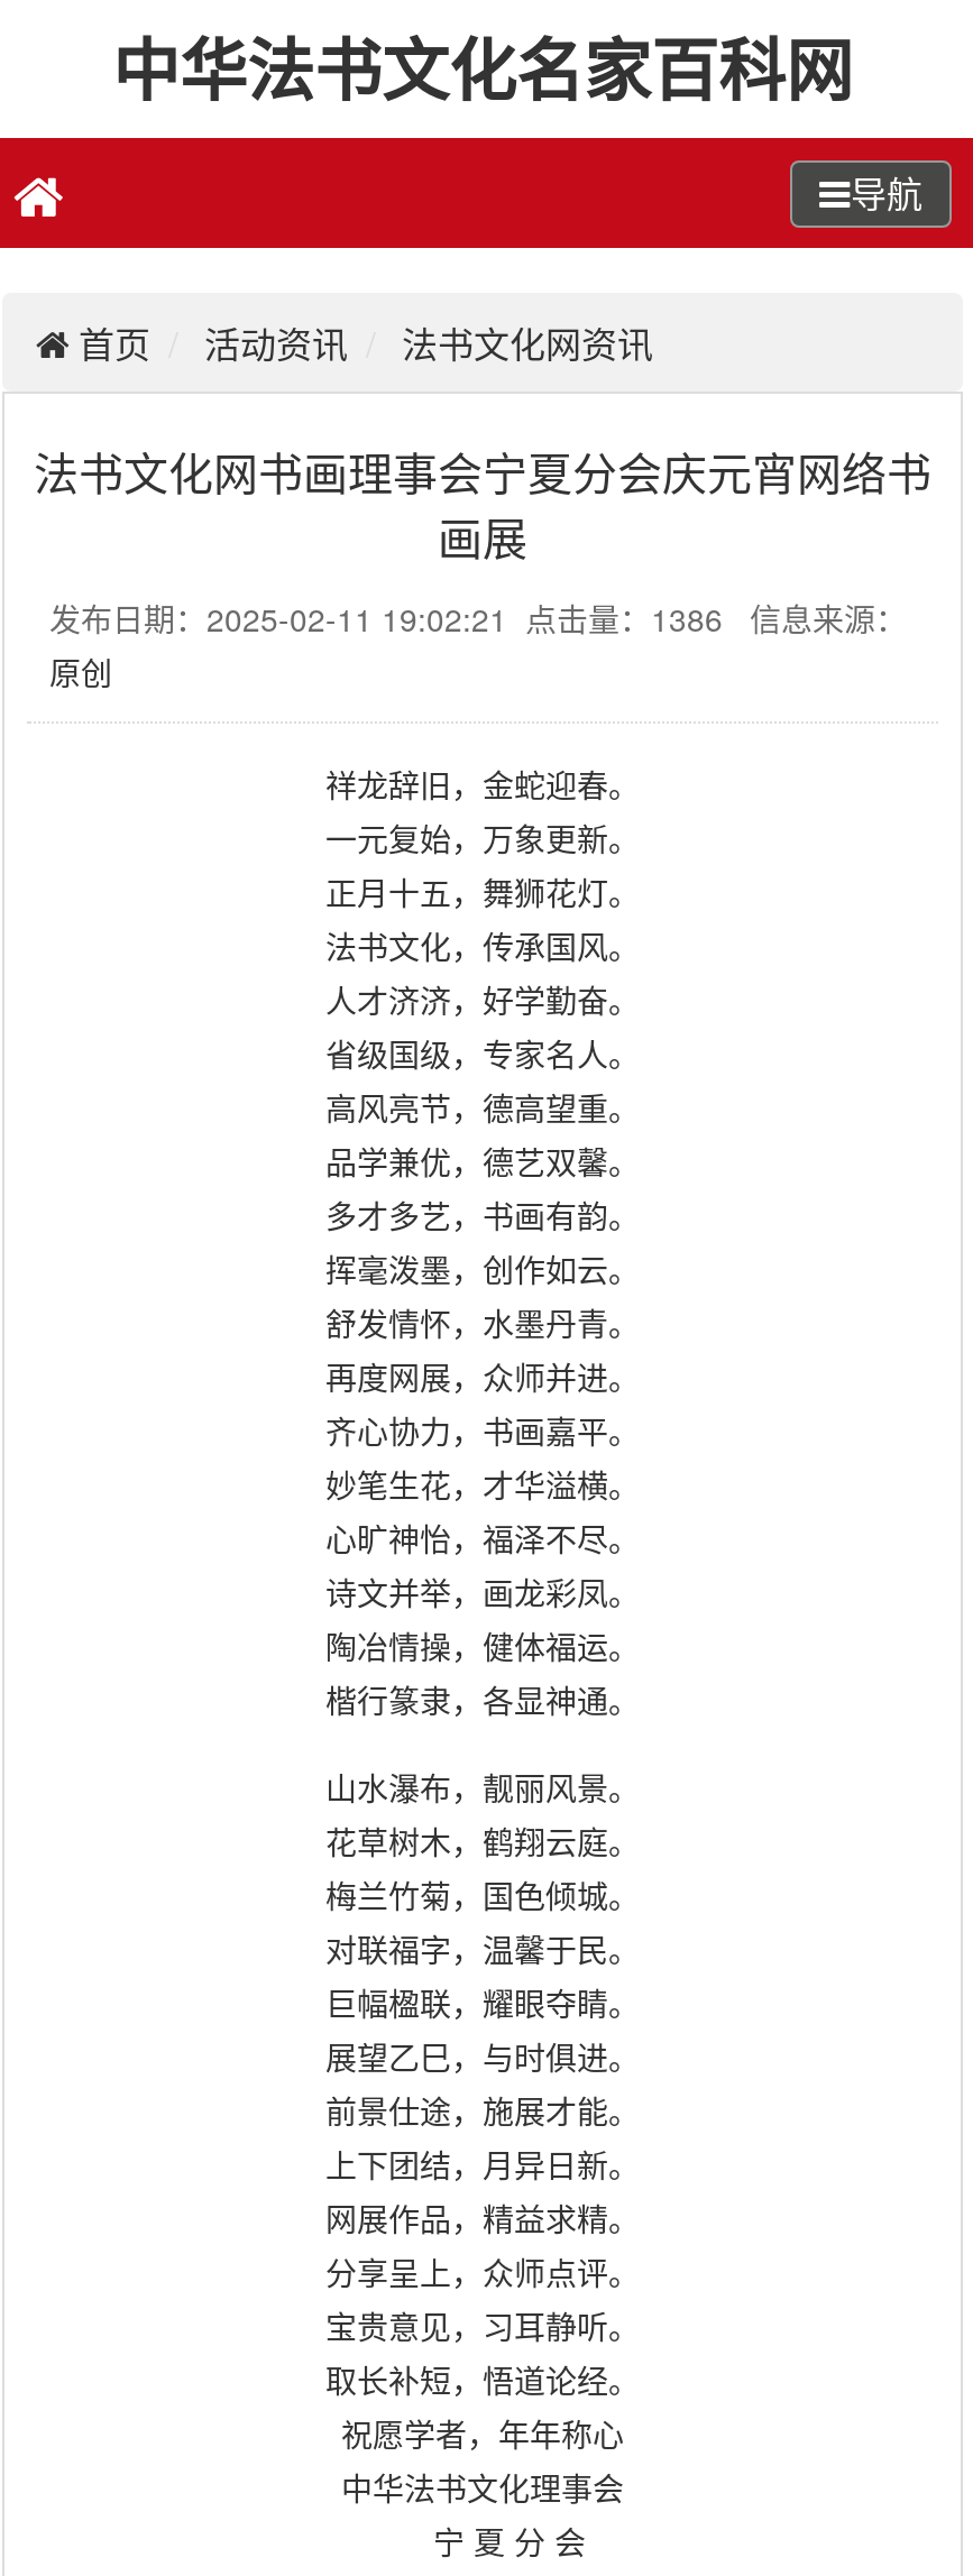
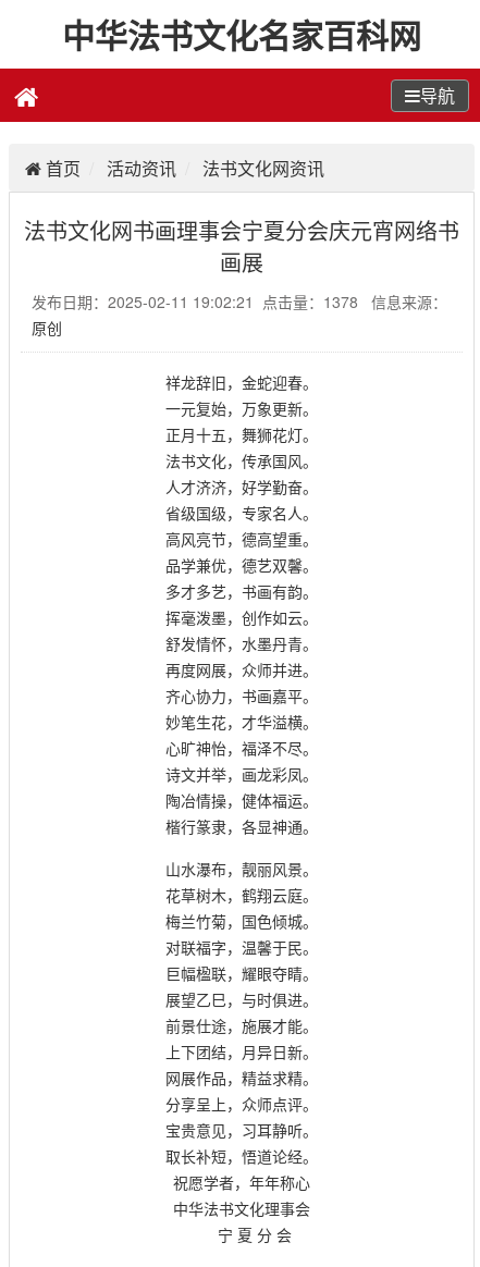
- 发布日期：2025-02-11 19:02:21 点击量：1386 信息来源：
+ 发布日期：2025-02-11 19:02:21 点击量：1378 信息来源：
